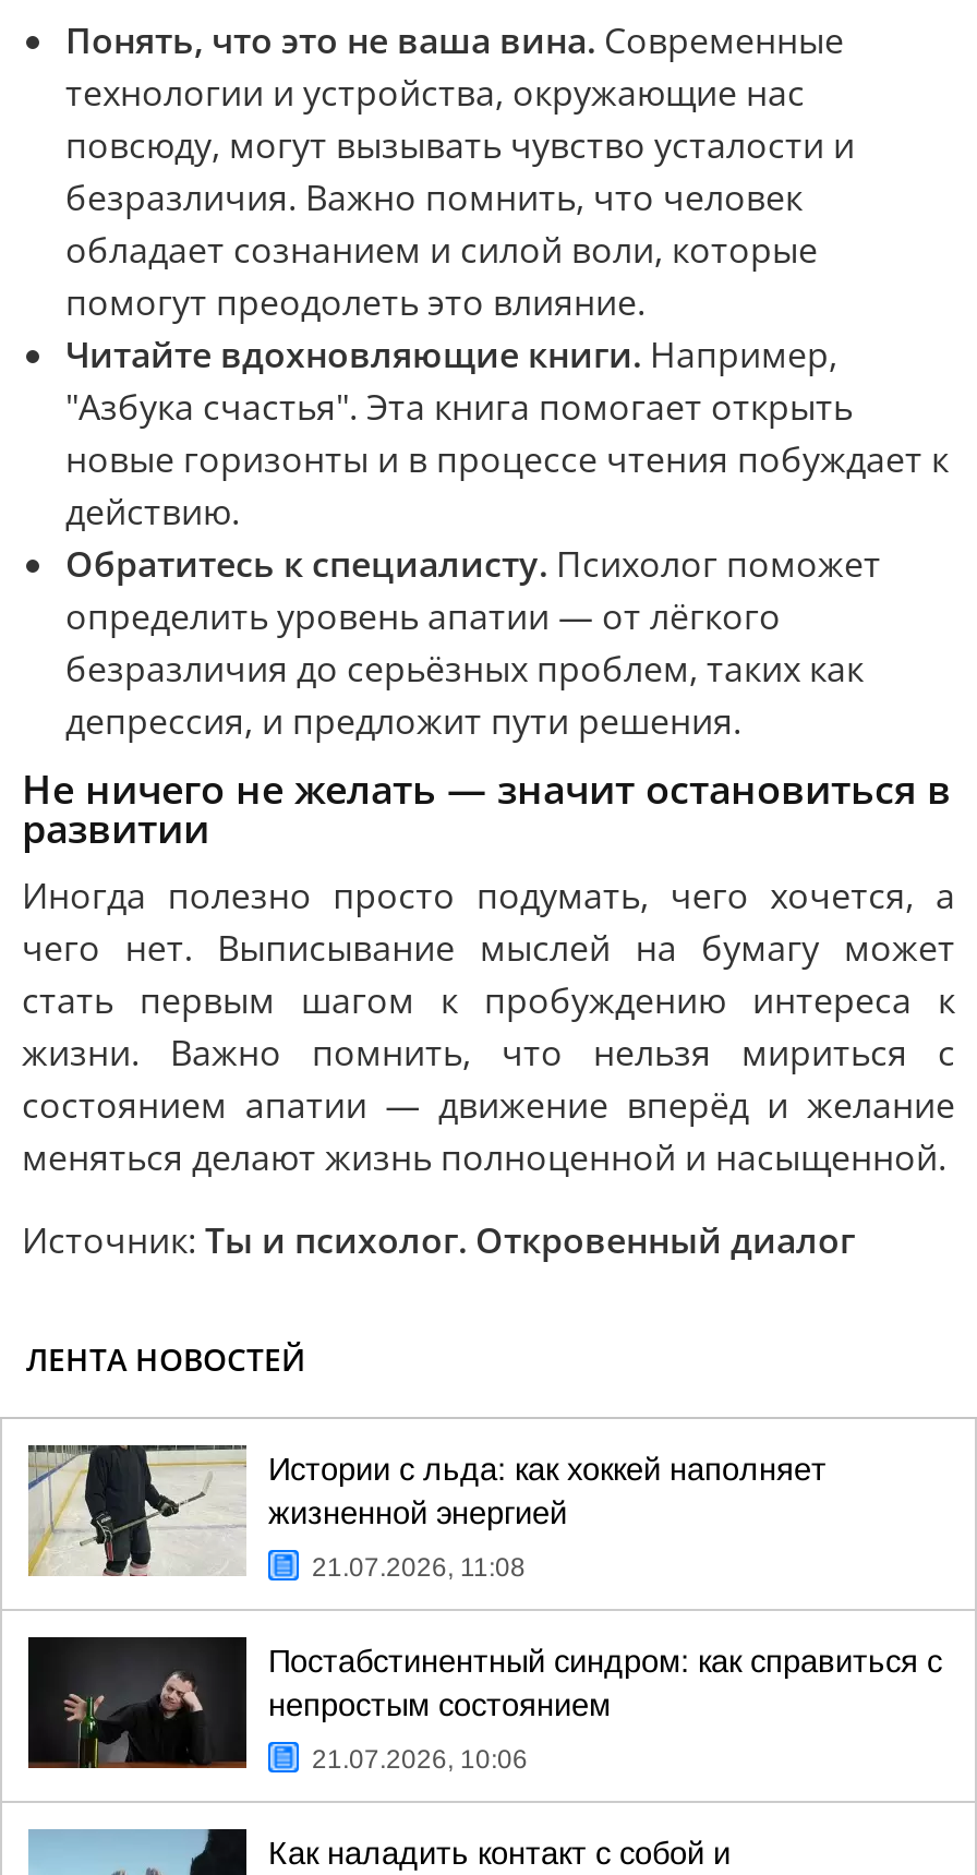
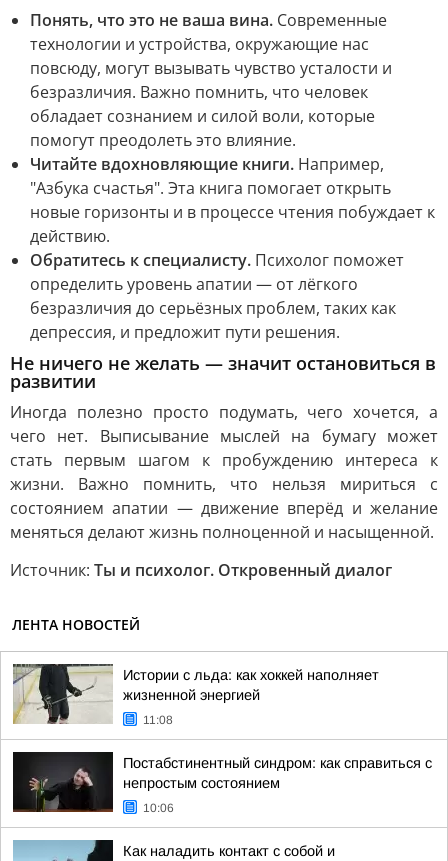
- 21.07.2026, 11:08
+ 11:08

- 21.07.2026, 10:06
+ 10:06
